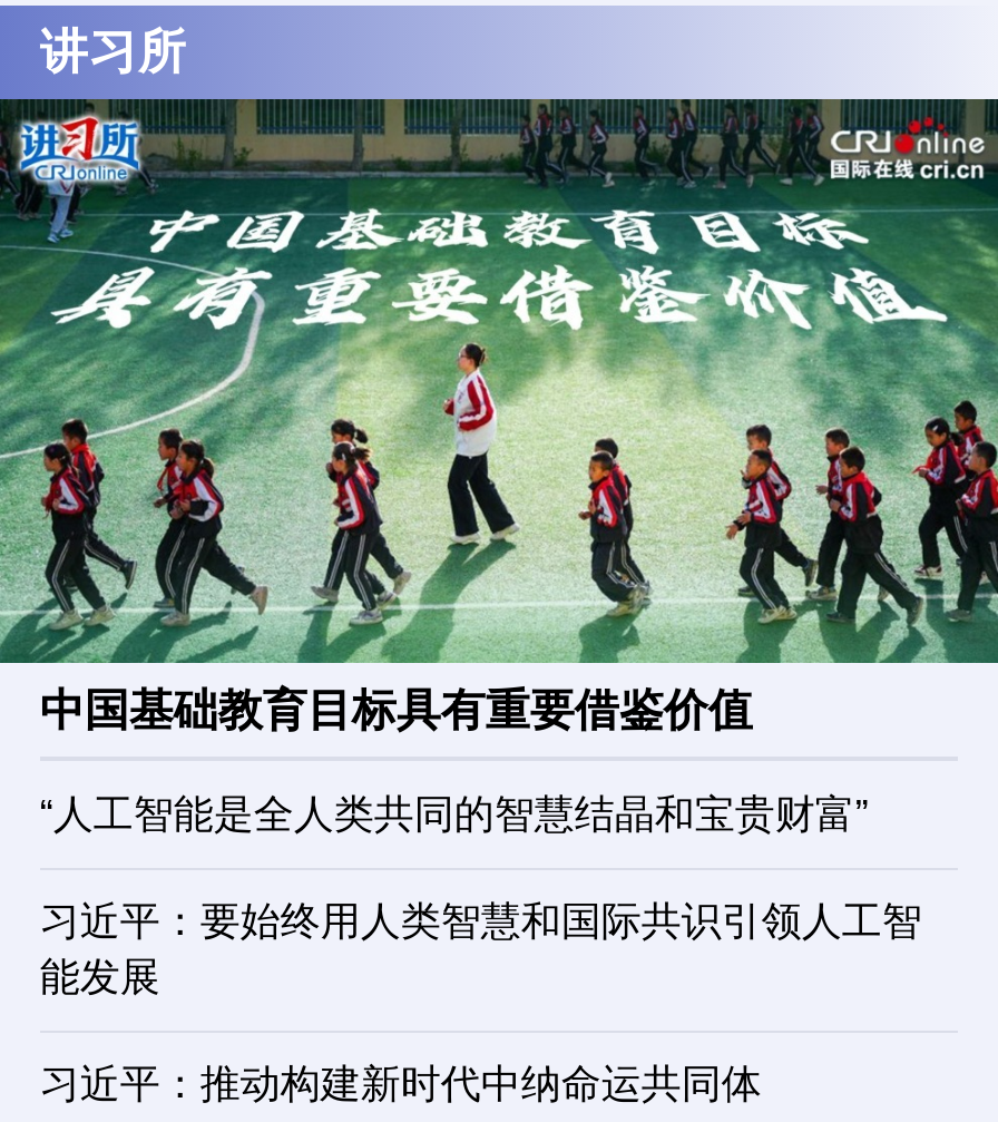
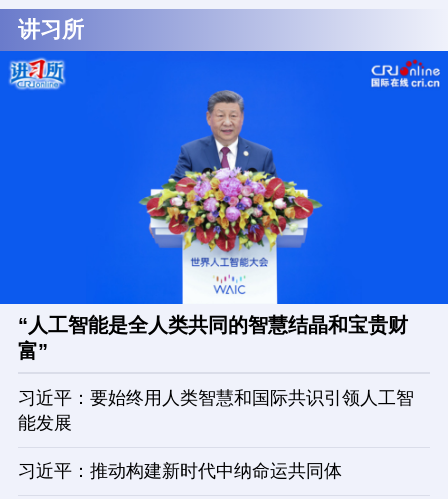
- [image]
- 中国基础教育目标具有重要借鉴价值
- “人工智能是全人类共同的智慧结晶和宝贵财富”
+ [image]
+ “人工智能是全人类共同的智慧结晶和宝贵财
+ 富”
